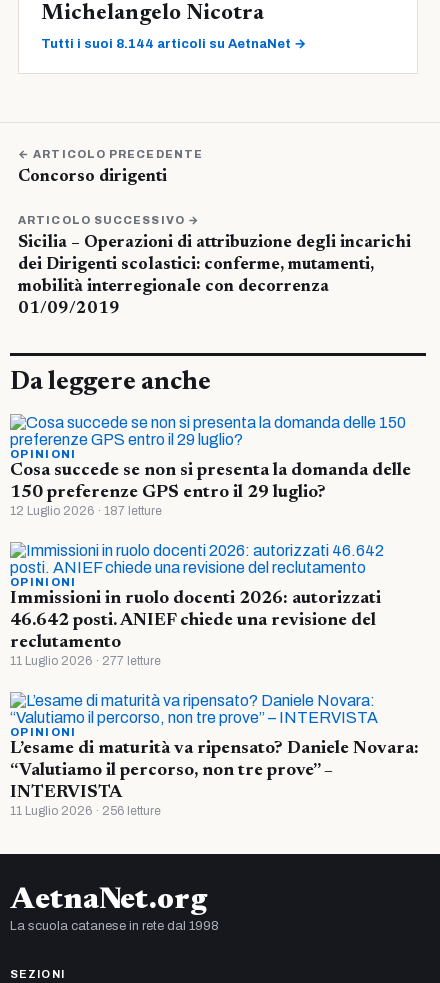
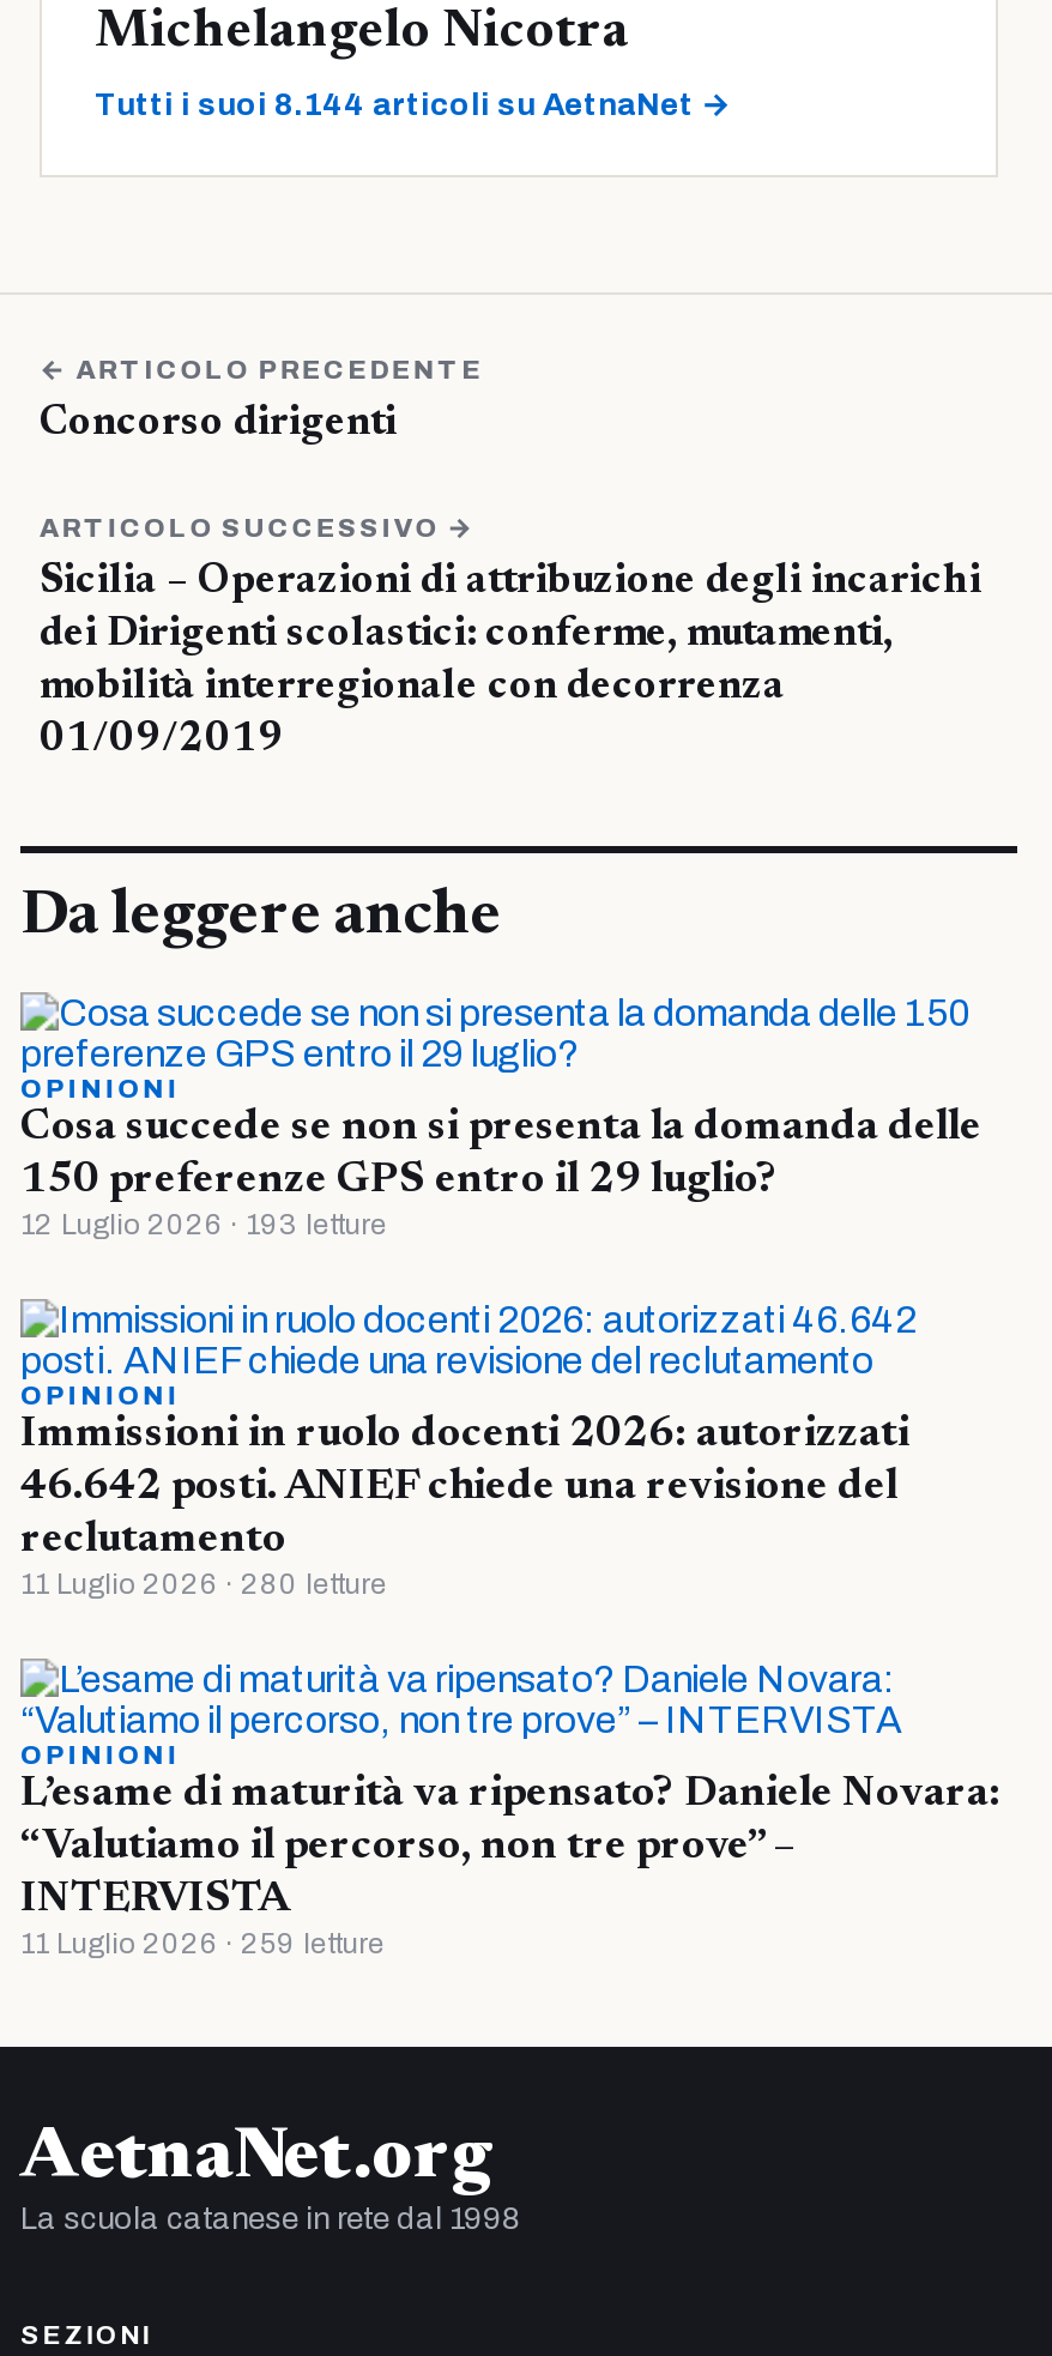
- 12 Luglio 2026 · 187 letture
+ 12 Luglio 2026 · 193 letture

- 11 Luglio 2026 · 277 letture
+ 11 Luglio 2026 · 280 letture

- 11 Luglio 2026 · 256 letture
+ 11 Luglio 2026 · 259 letture
